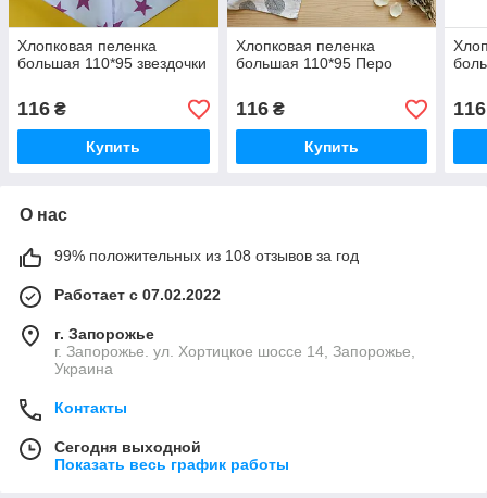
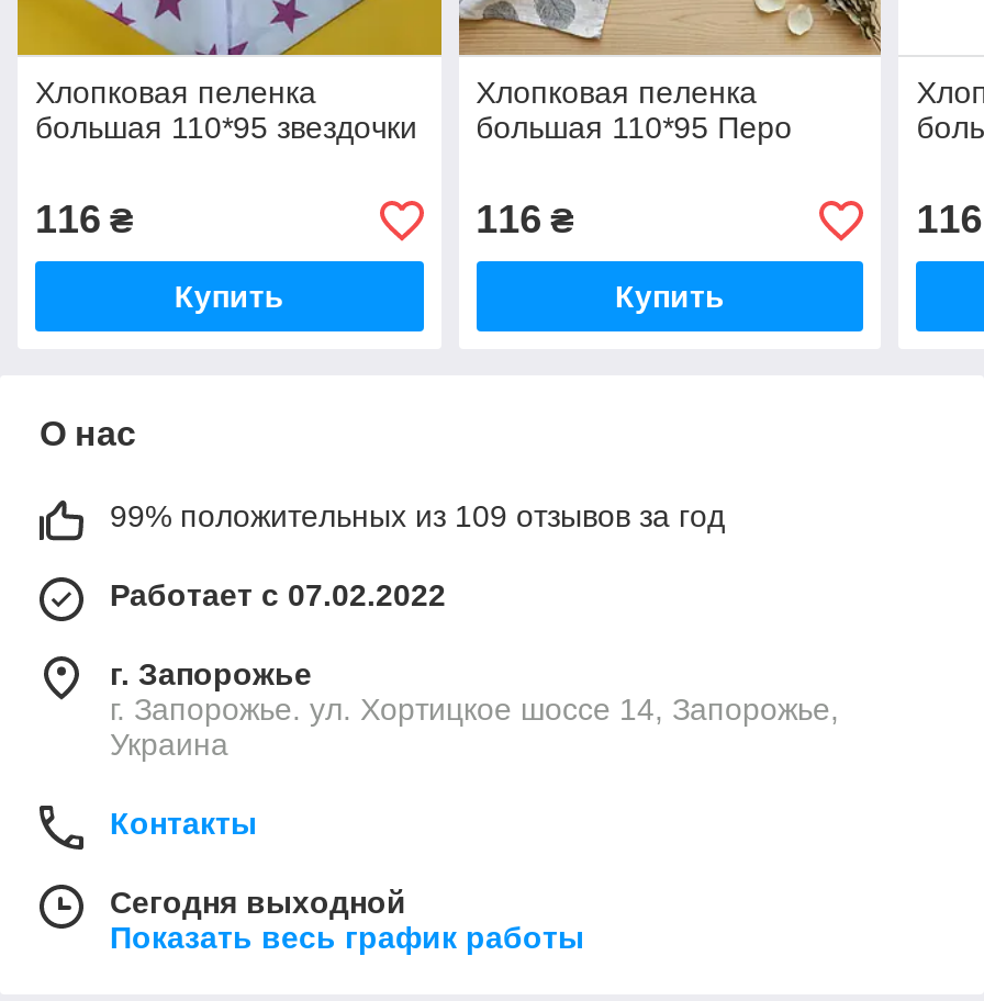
- 99% положительных из 108 отзывов за год
+ 99% положительных из 109 отзывов за год
